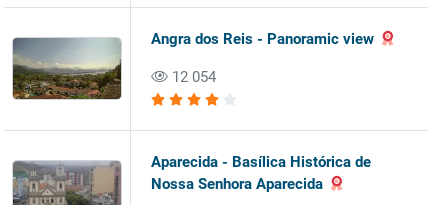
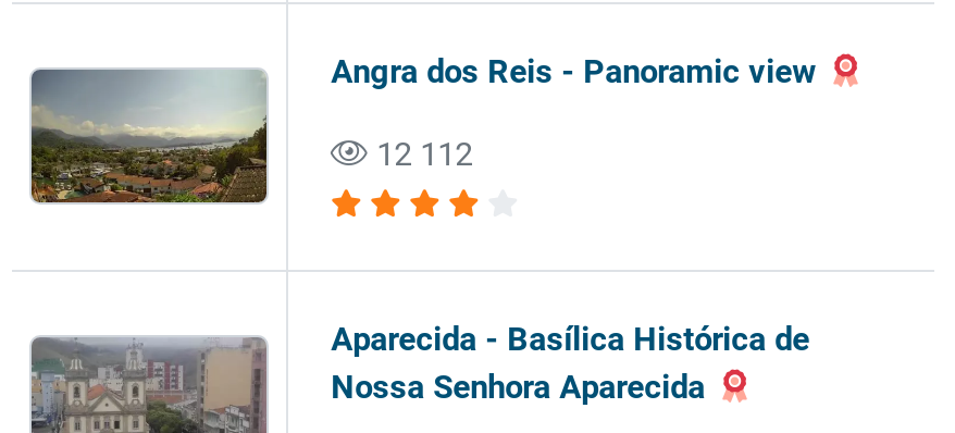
- 12 054
+ 12 112
